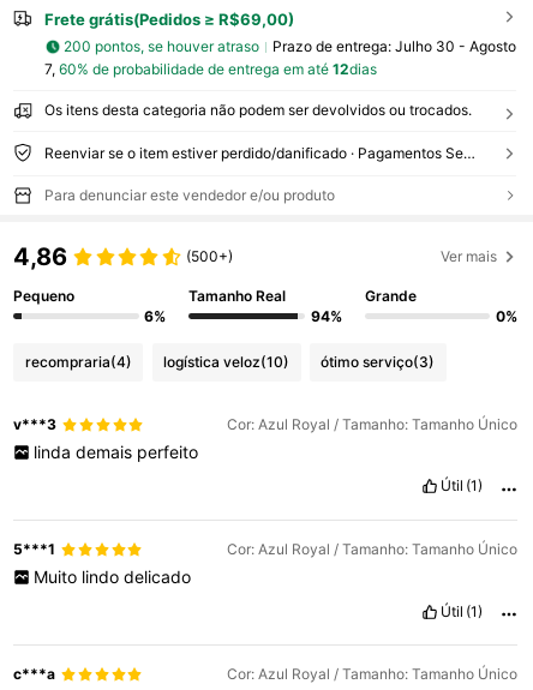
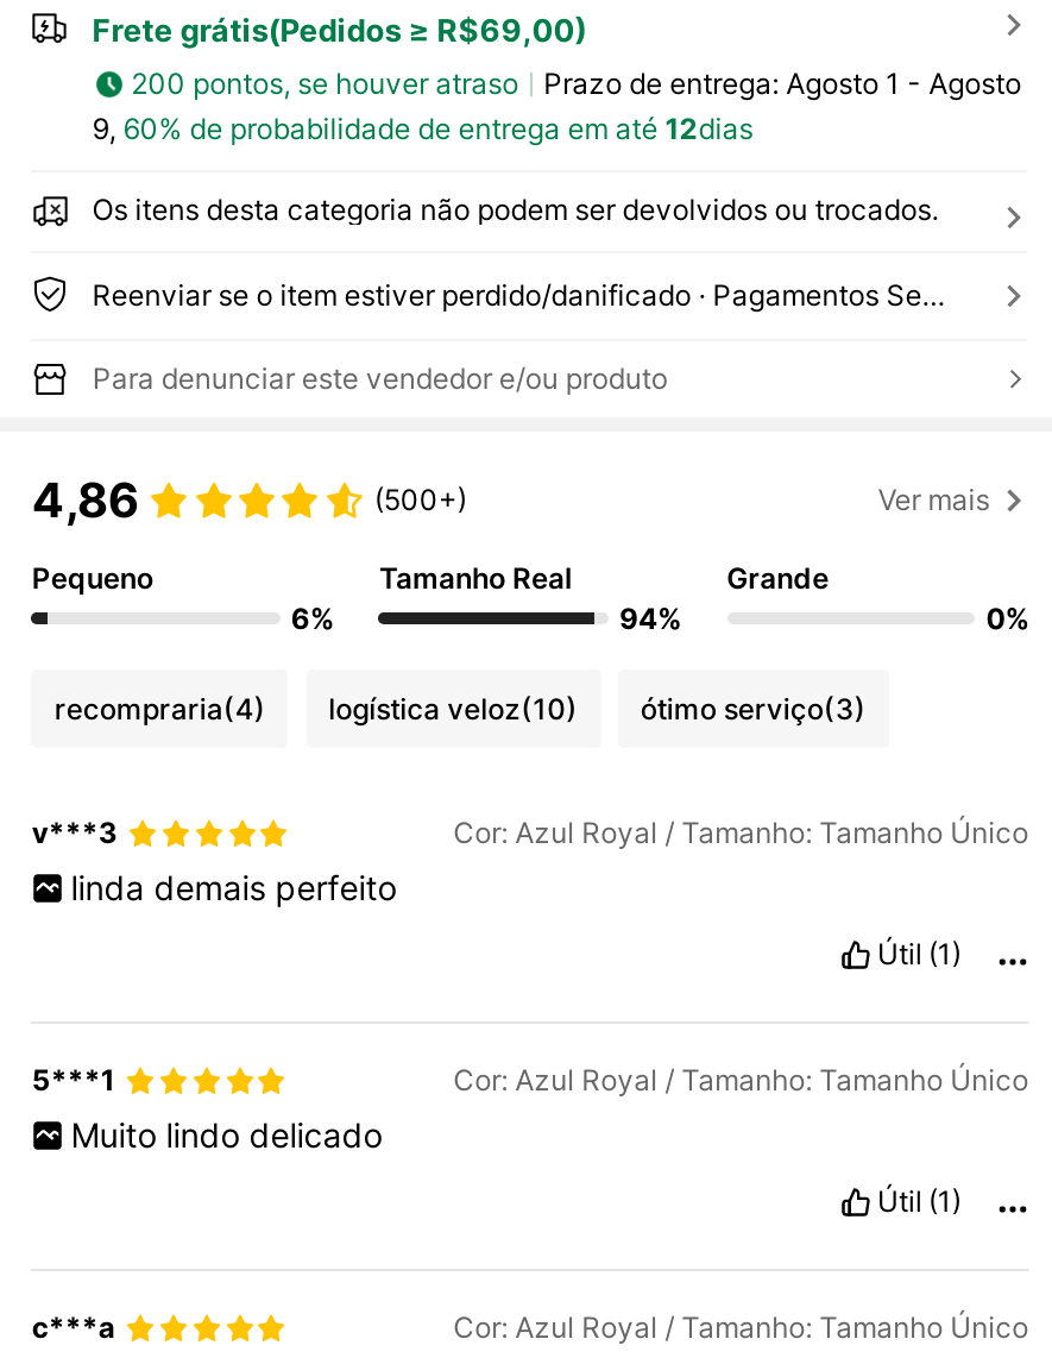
- Prazo de entrega: Julho 30 - Agosto
+ Prazo de entrega: Agosto 1 - Agosto

- 7, 60% de probabilidade de entrega em até 12dias
+ 9, 60% de probabilidade de entrega em até 12dias
